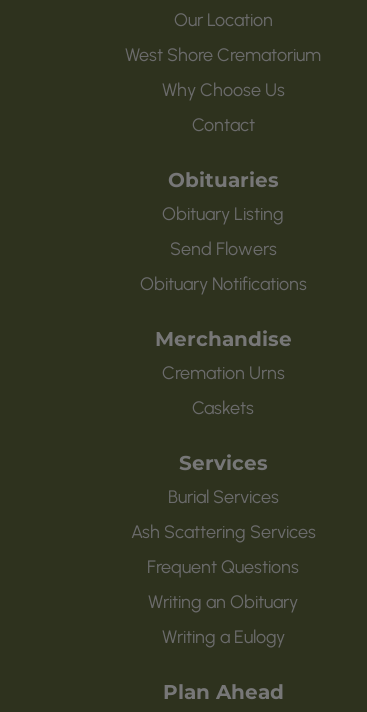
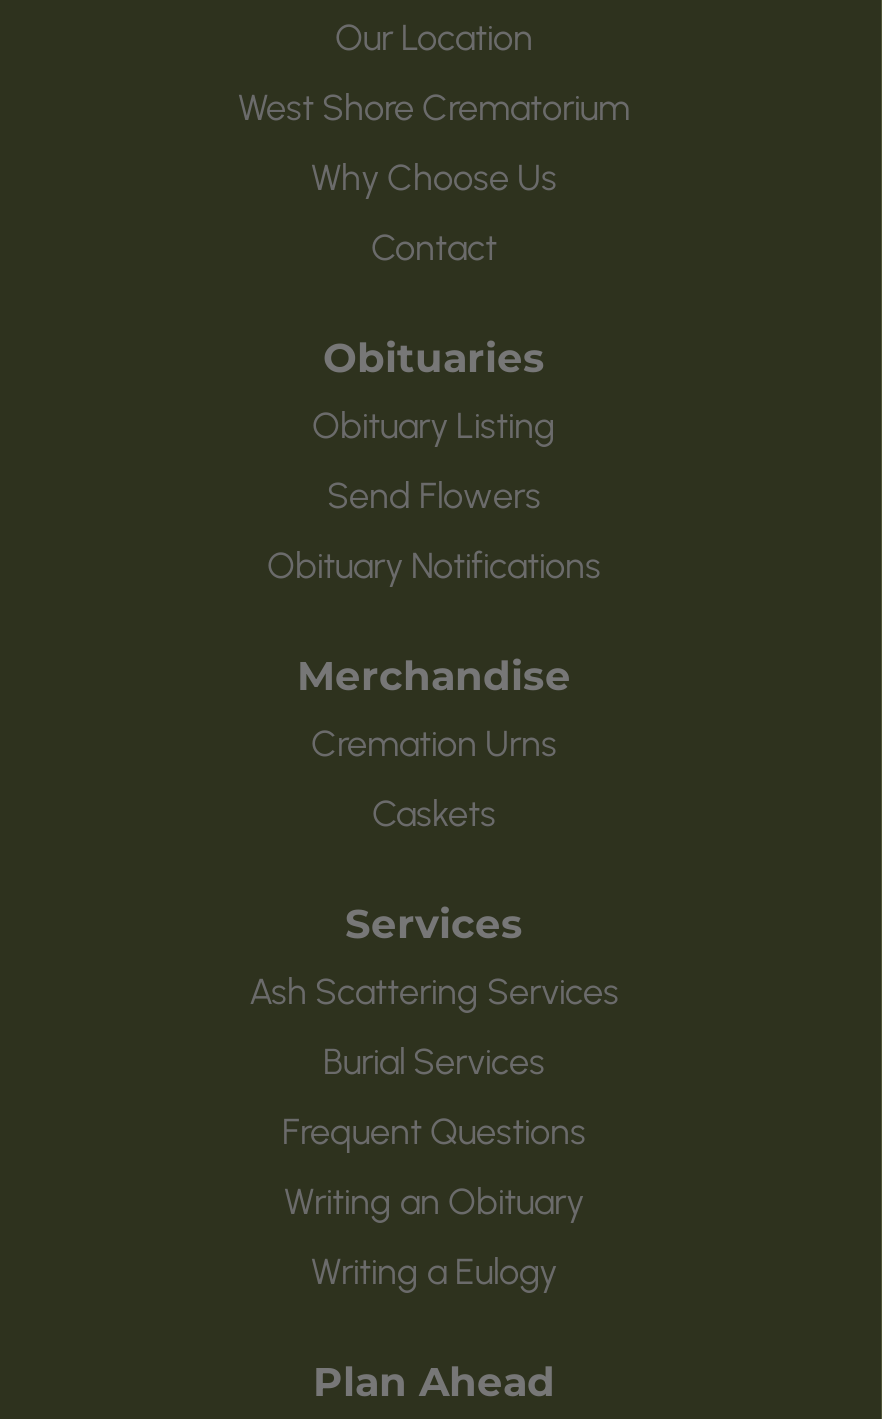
moved down: Burial Services

moved up: Ash Scattering Services
